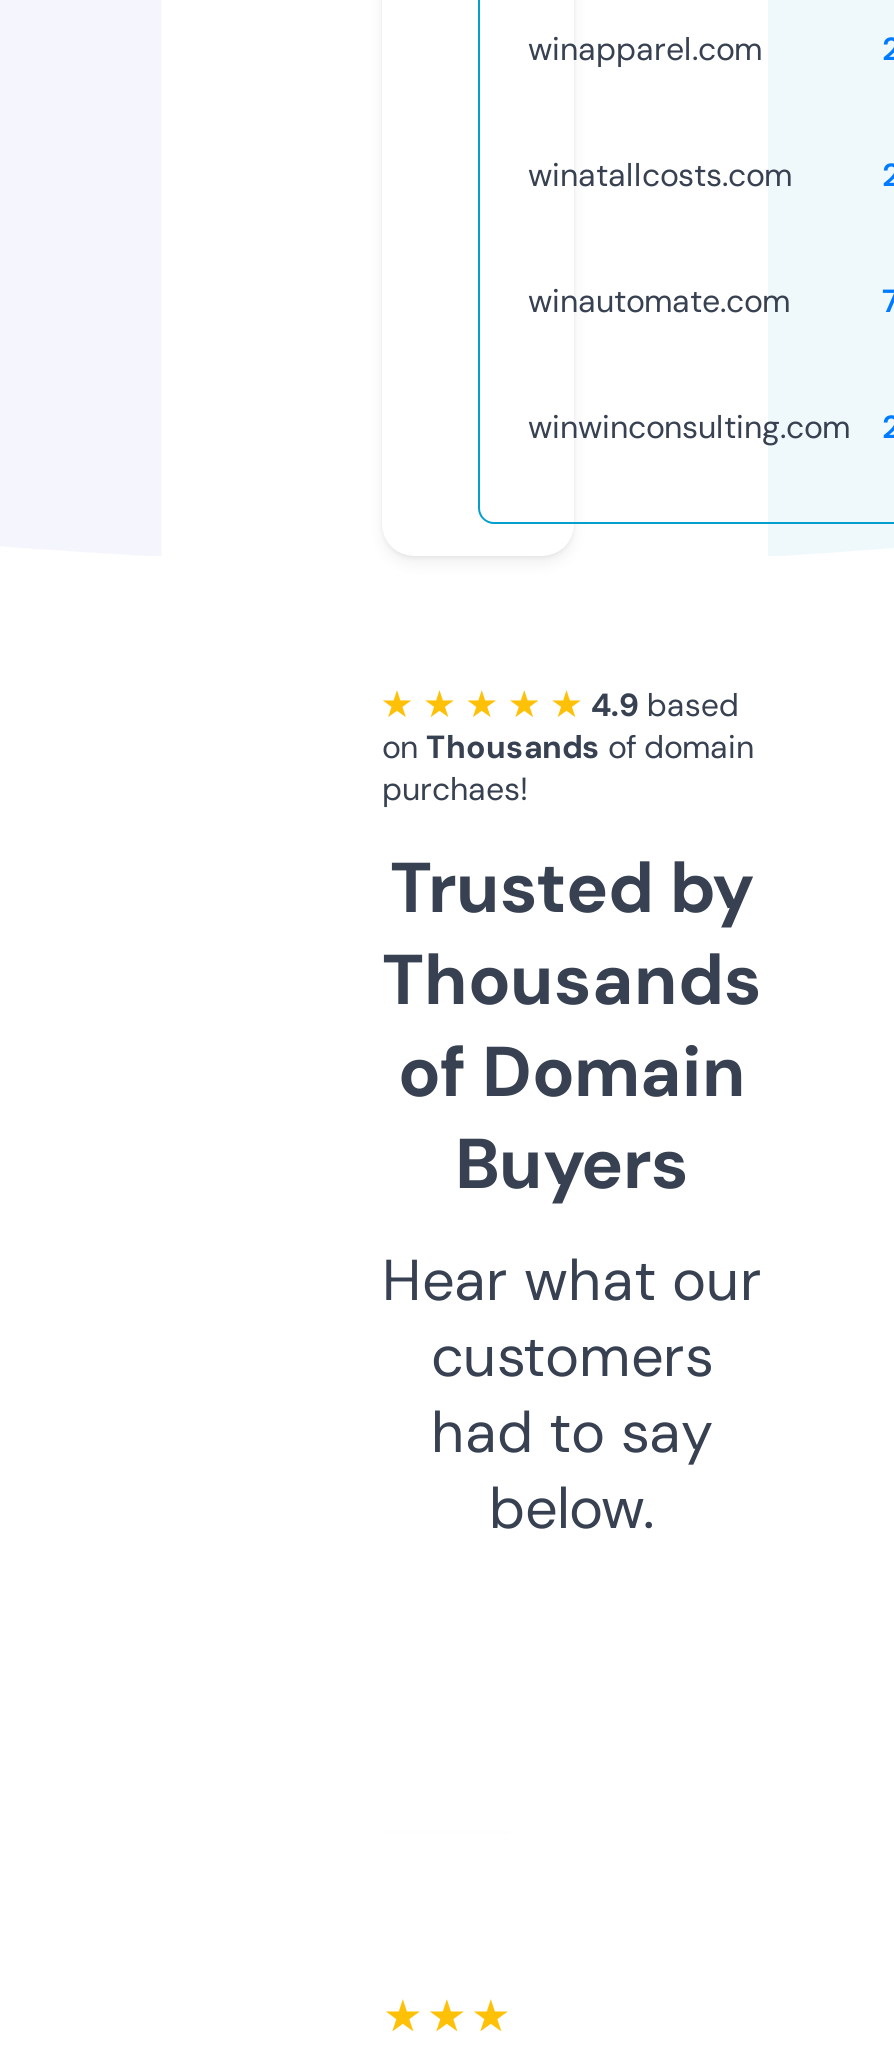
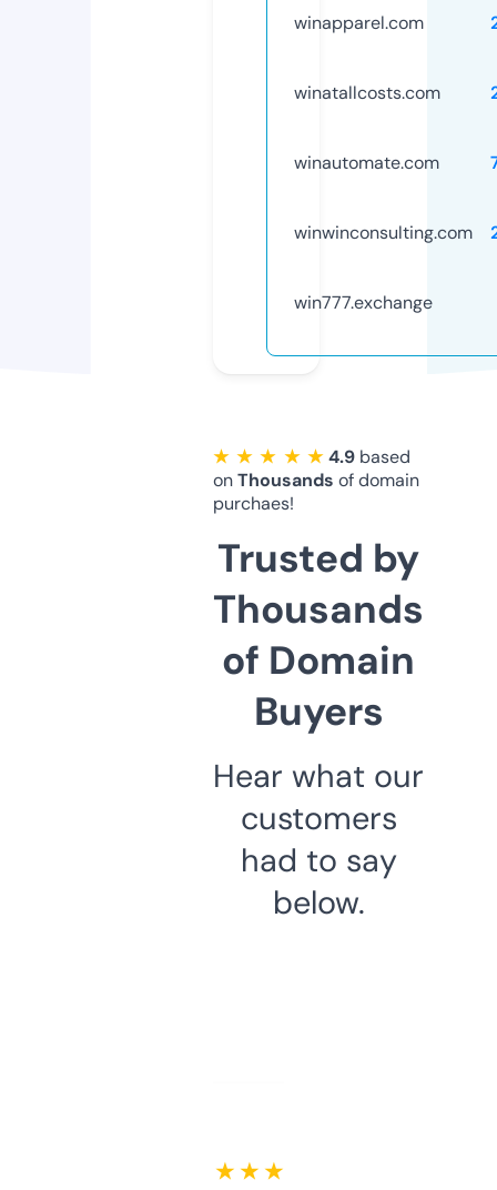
+ win777.exchange
